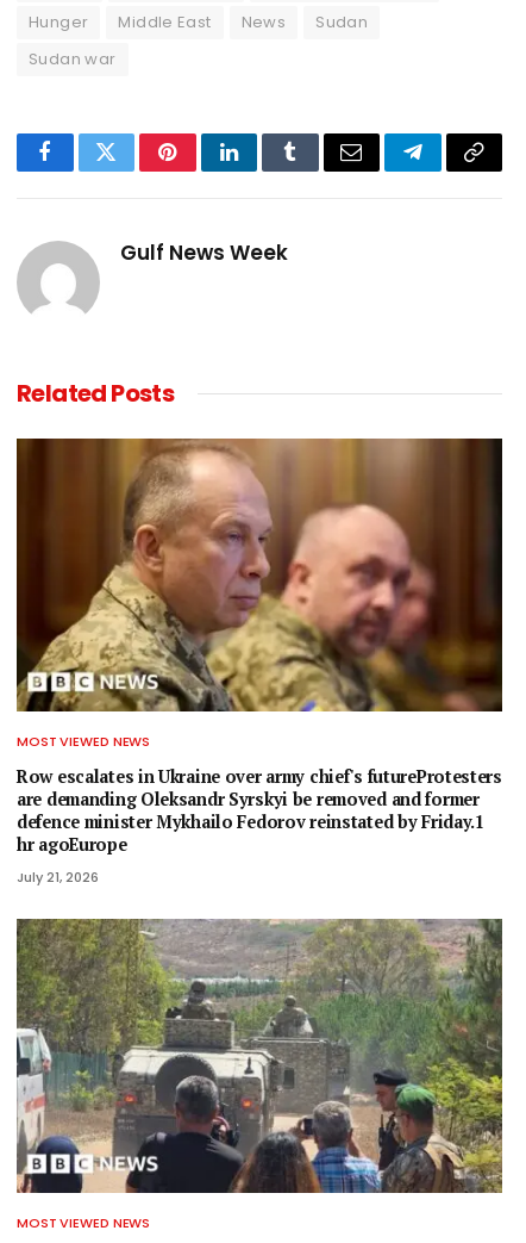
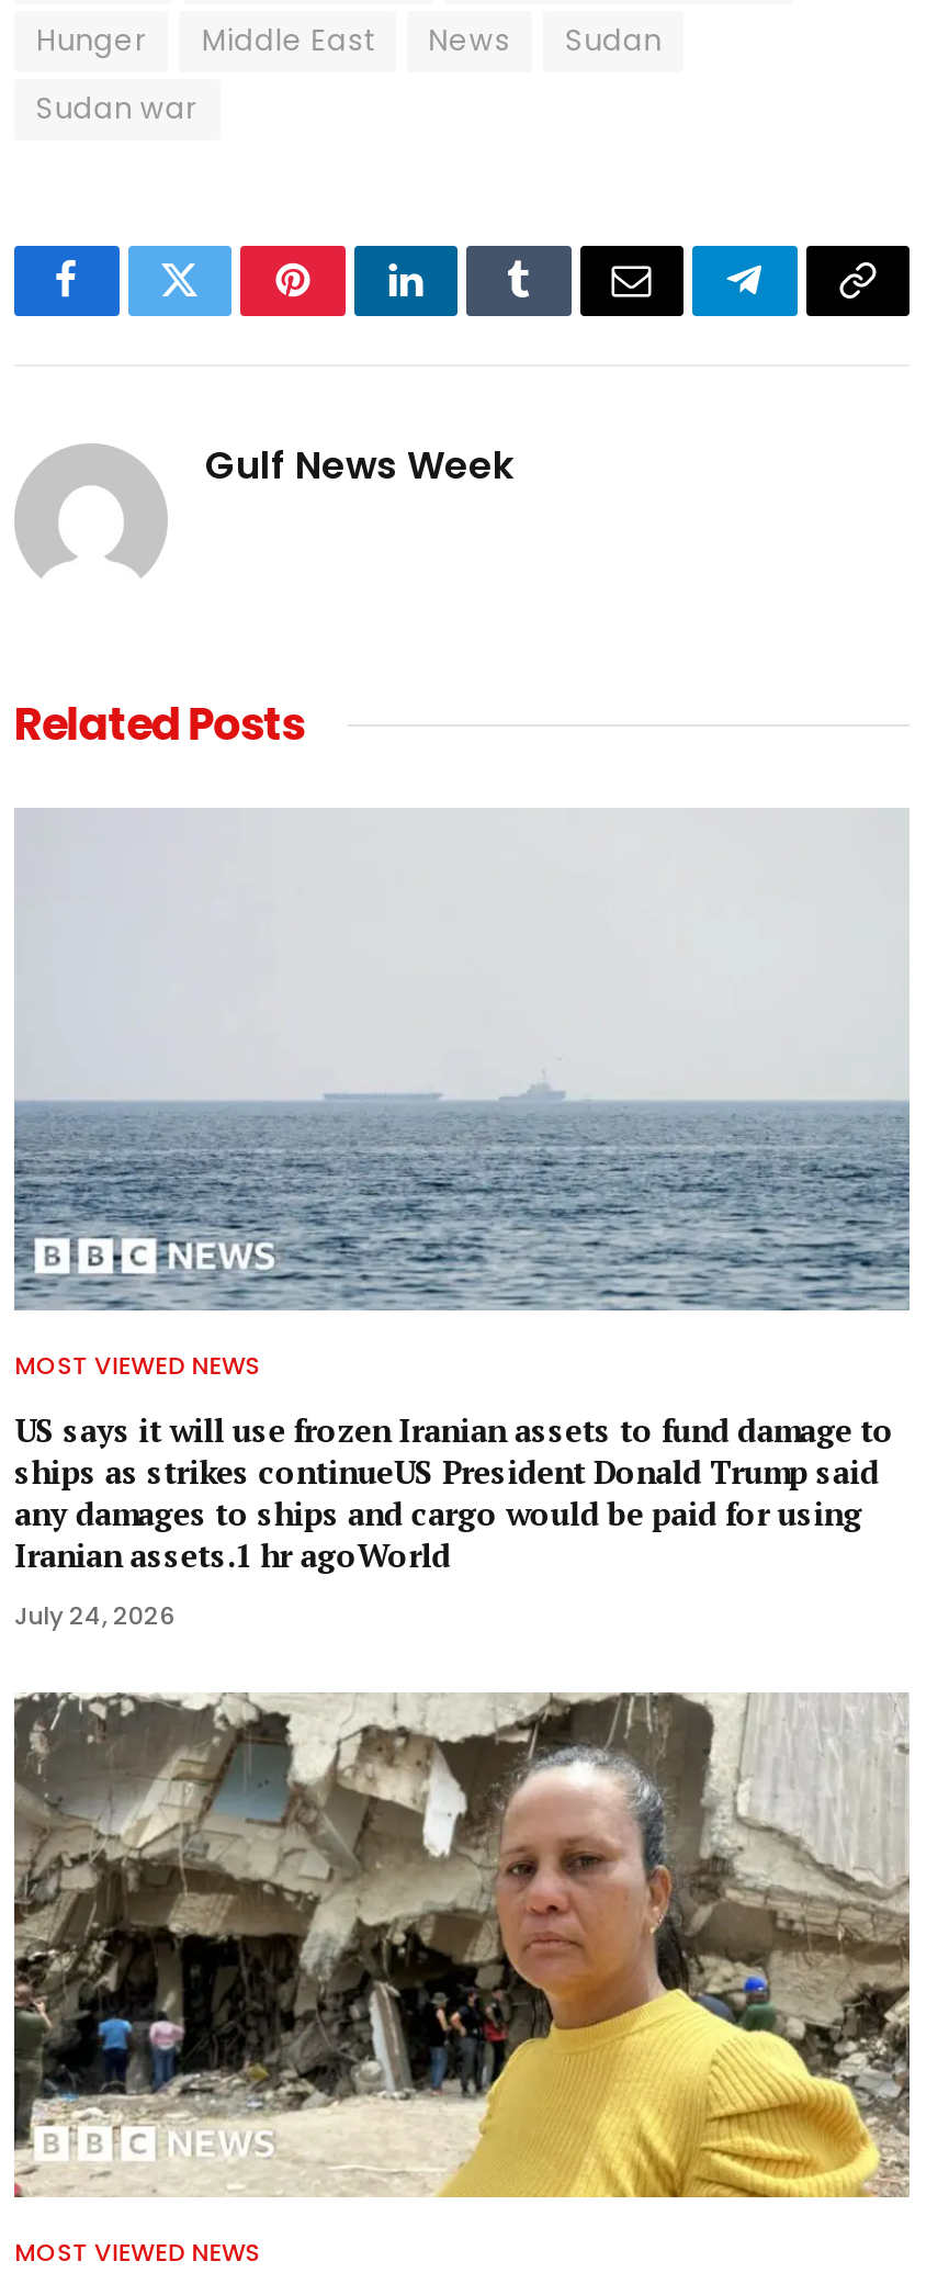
- [image]
+ [image]

- Row escalates in Ukraine over army chief's futureProtesters
- are demanding Oleksandr Syrskyi be removed and former
- defence minister Mykhailo Fedorov reinstated by Friday.1
- hr agoEurope
+ US says it will use frozen Iranian assets to fund damage to
+ ships as strikes continueUS President Donald Trump said
+ any damages to ships and cargo would be paid for using
+ Iranian assets.1 hr agoWorld

- July 21, 2026
+ July 24, 2026

- [image]
+ [image]
